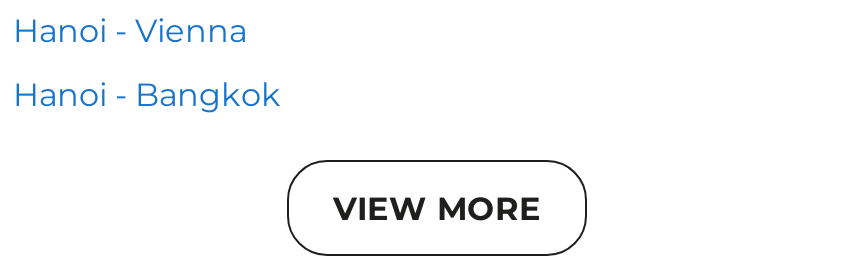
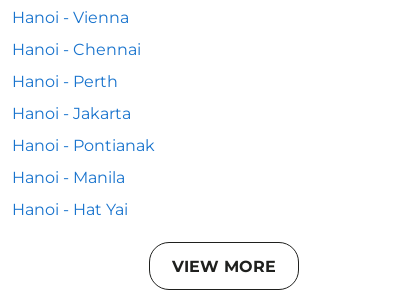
- Hanoi - Bangkok
+ Hanoi - Chennai
+ Hanoi - Perth
+ Hanoi - Jakarta
+ Hanoi - Pontianak
+ Hanoi - Manila
+ Hanoi - Hat Yai
